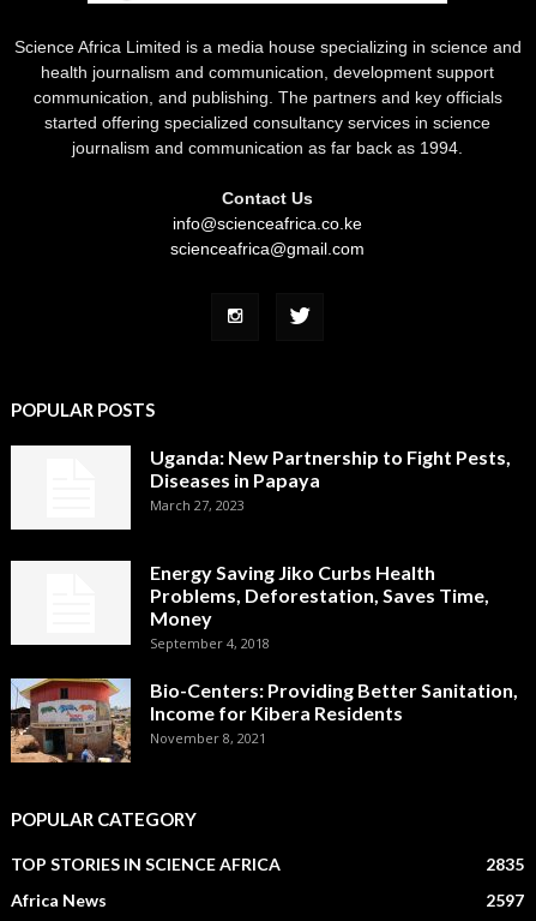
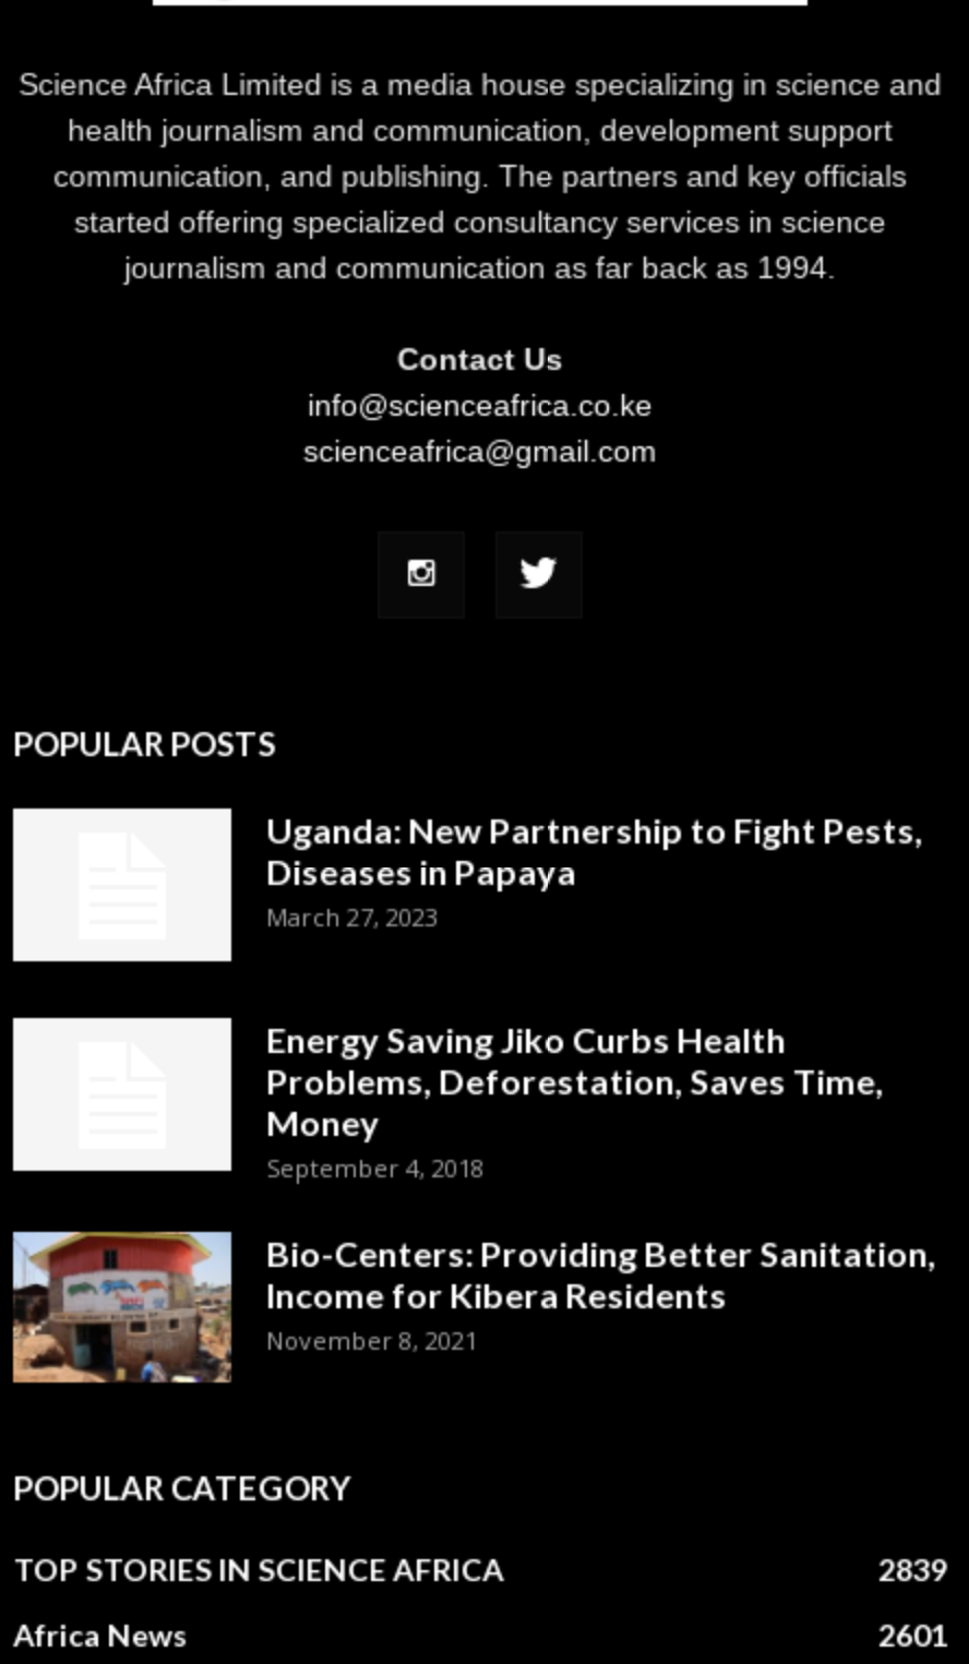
- 2835
+ 2839

- 2597
+ 2601
